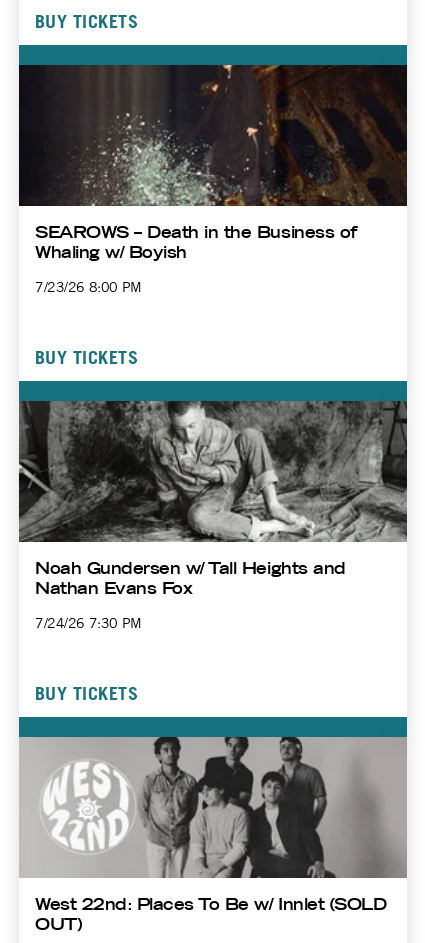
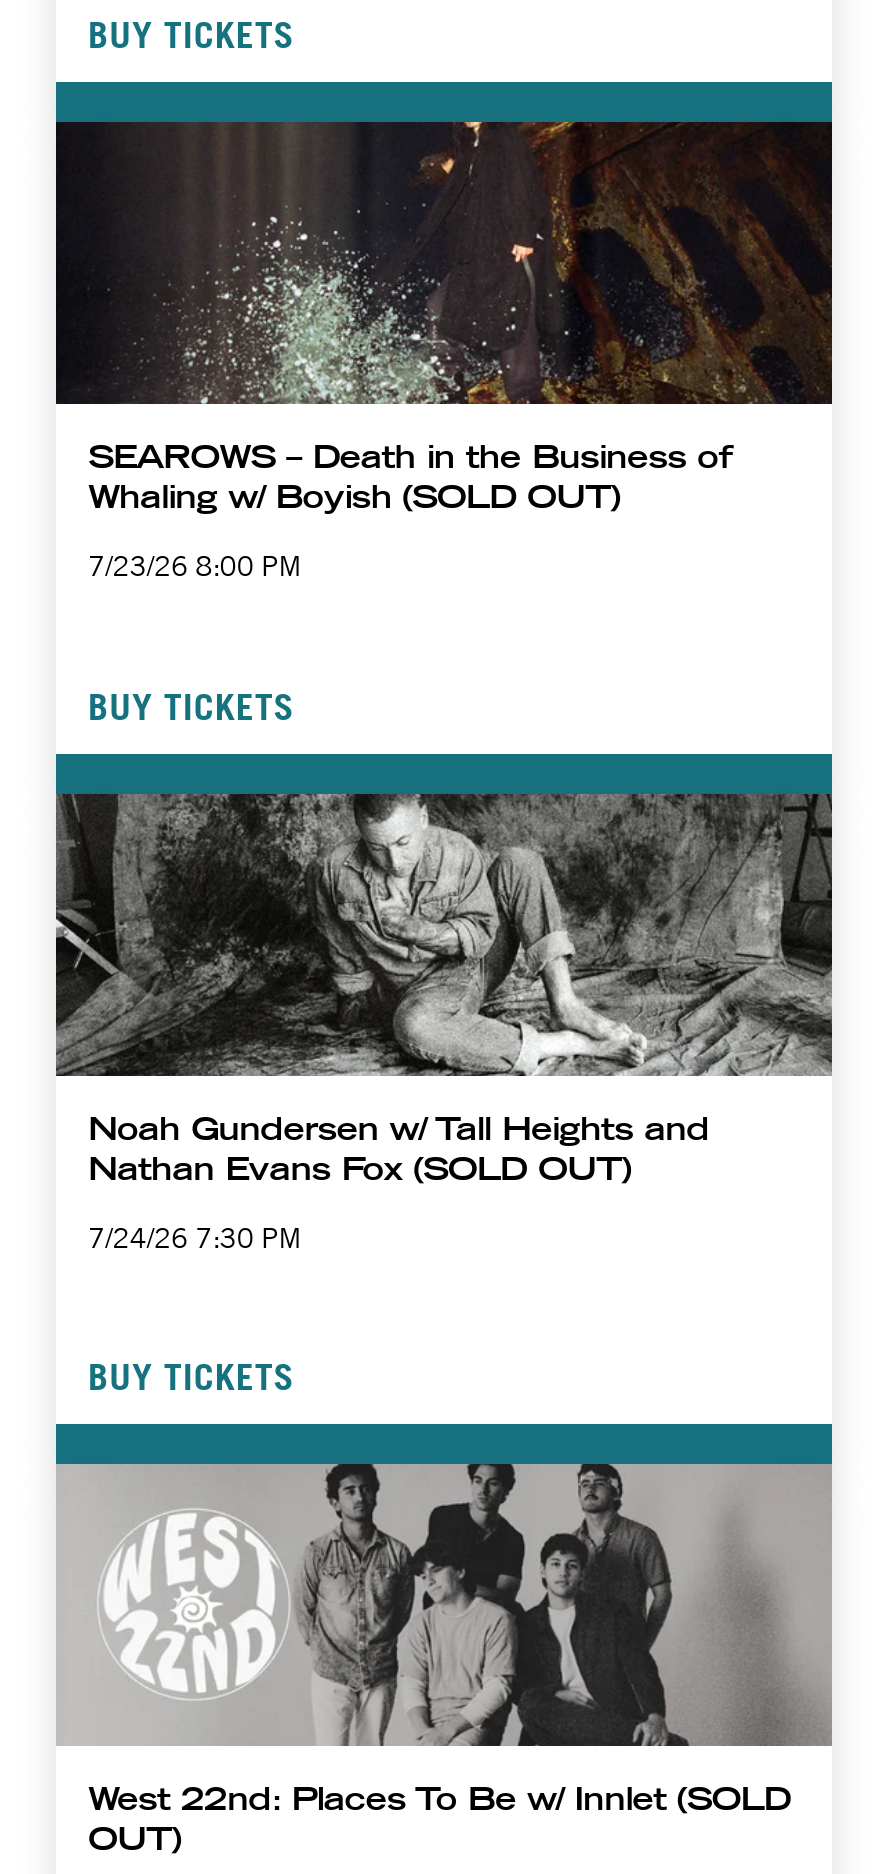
- Whaling w/ Boyish
+ Whaling w/ Boyish (SOLD OUT)

- Nathan Evans Fox
+ Nathan Evans Fox (SOLD OUT)
